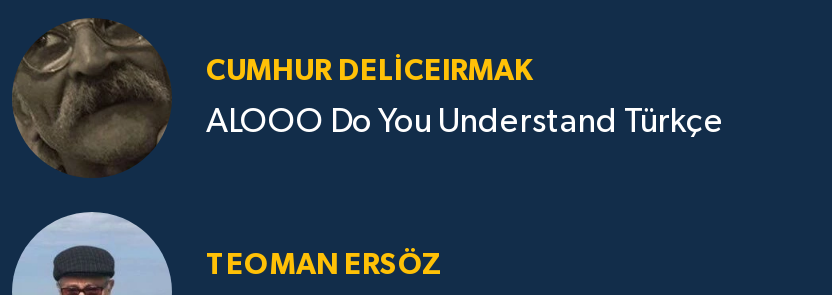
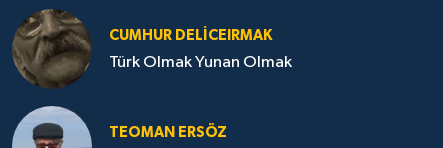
- ALOOO Do You Understand Türkçe
+ Türk Olmak Yunan Olmak
